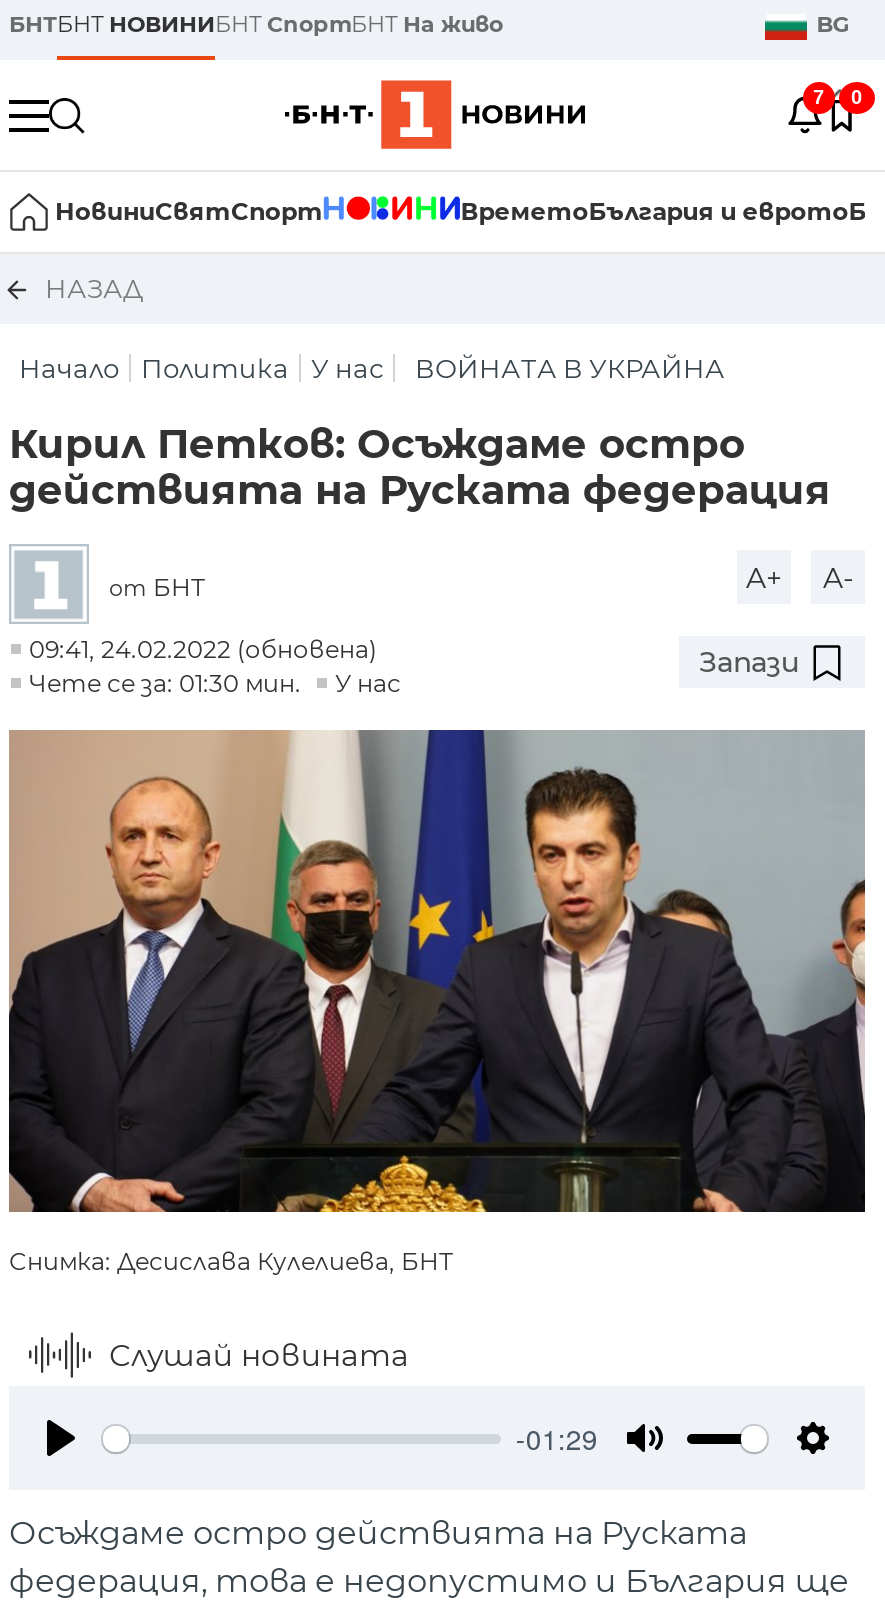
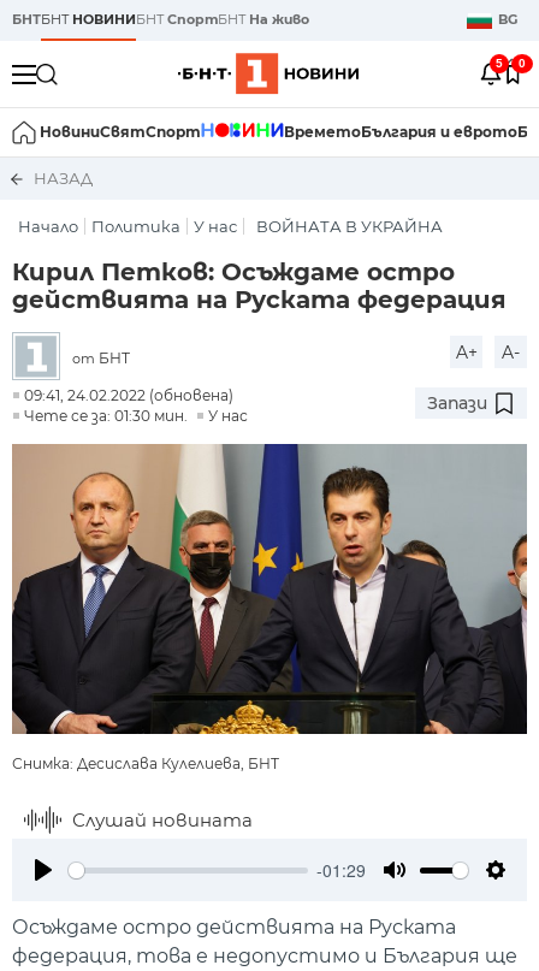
- 7 0
+ 5 0
